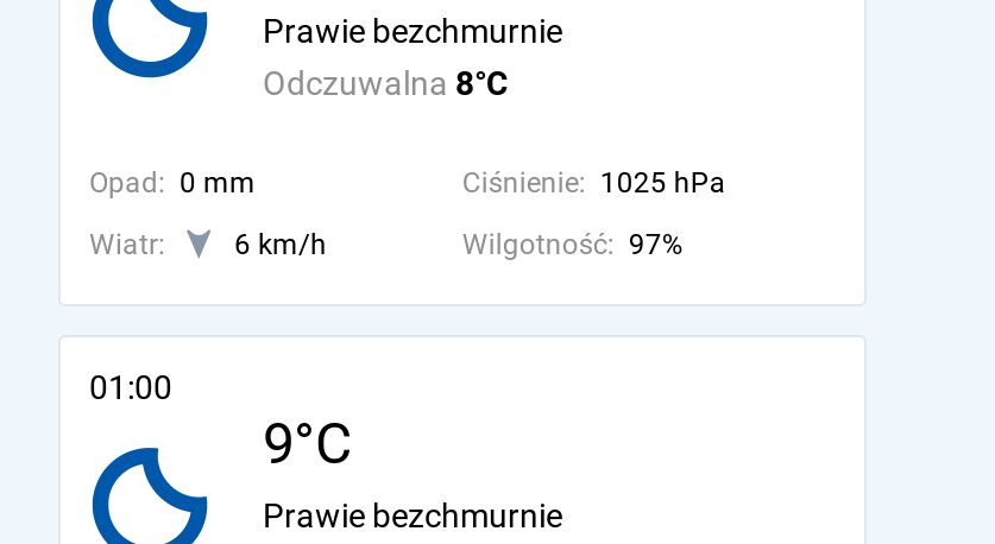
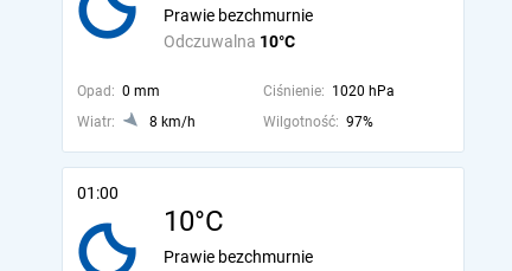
- Odczuwalna 8°C
+ Odczuwalna 10°C

- Ciśnienie: 1025 hPa
+ Ciśnienie: 1020 hPa

- 6 km/h
+ 8 km/h

- 9°C
+ 10°C
